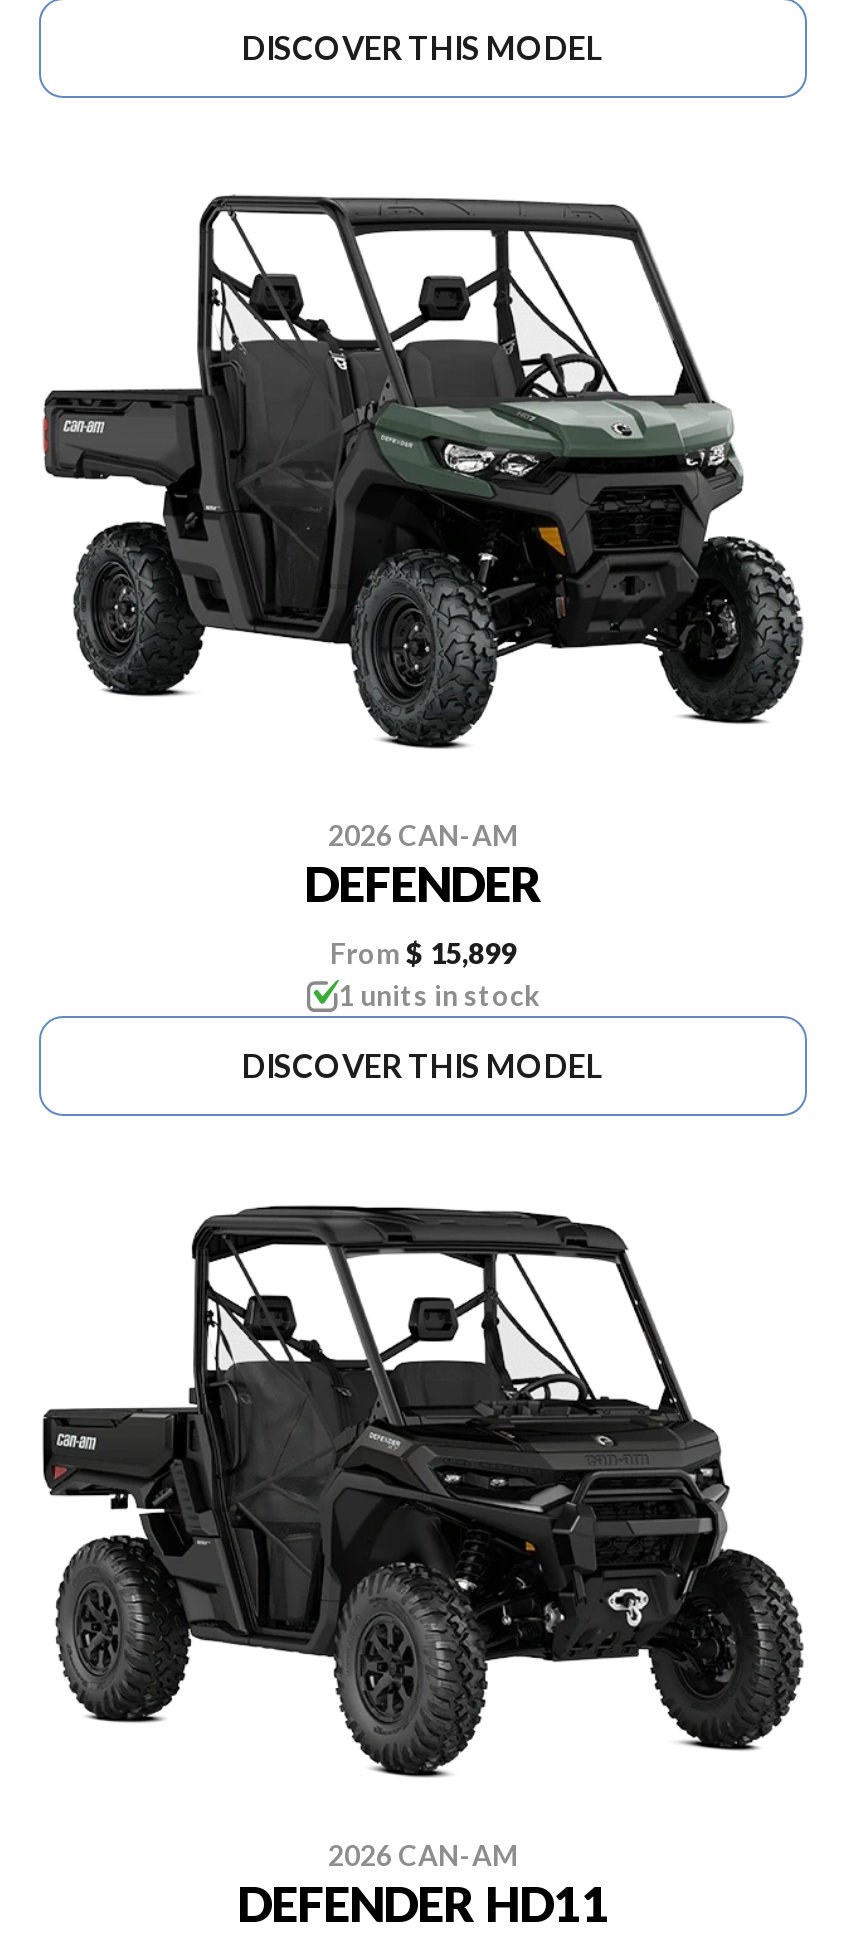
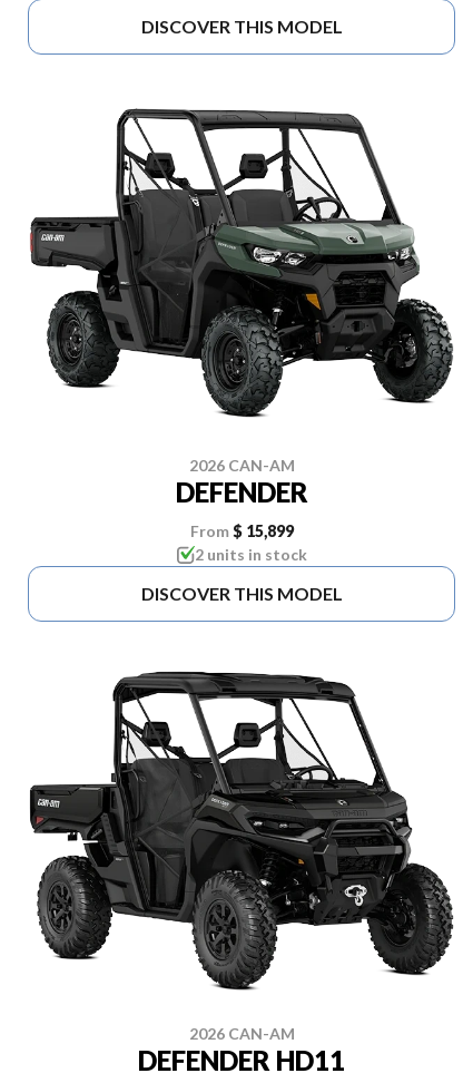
- 1 units in stock
+ 2 units in stock
